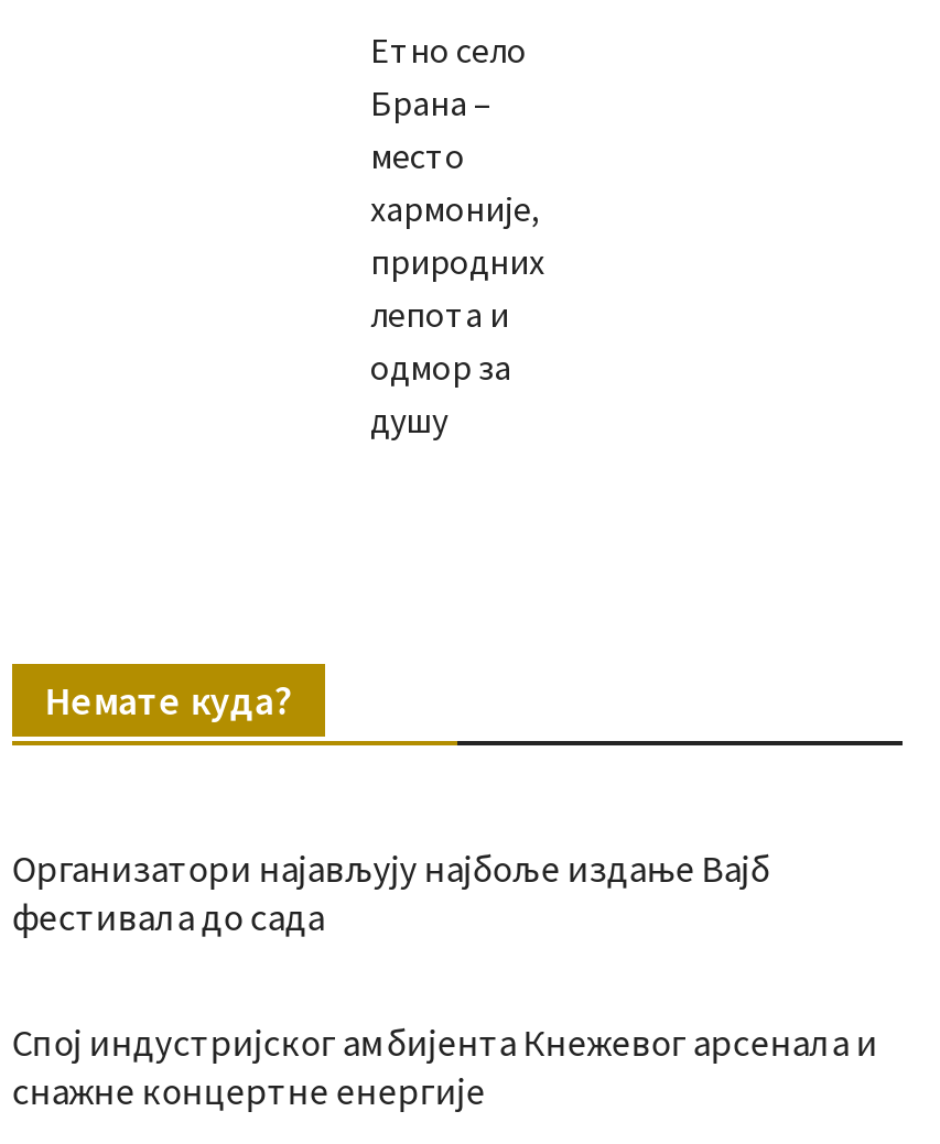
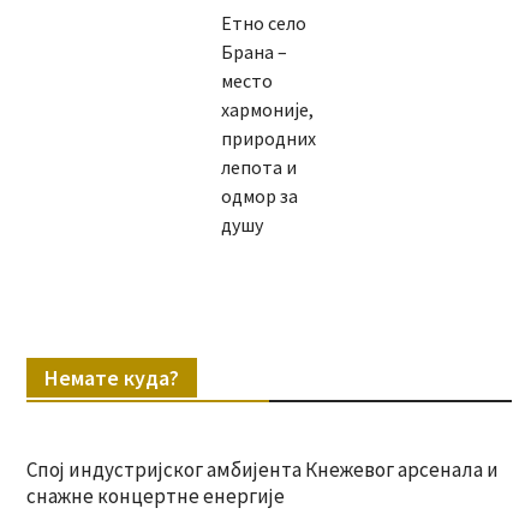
- Организатори најављују најбоље издање Вајб
- фестивала до сада
